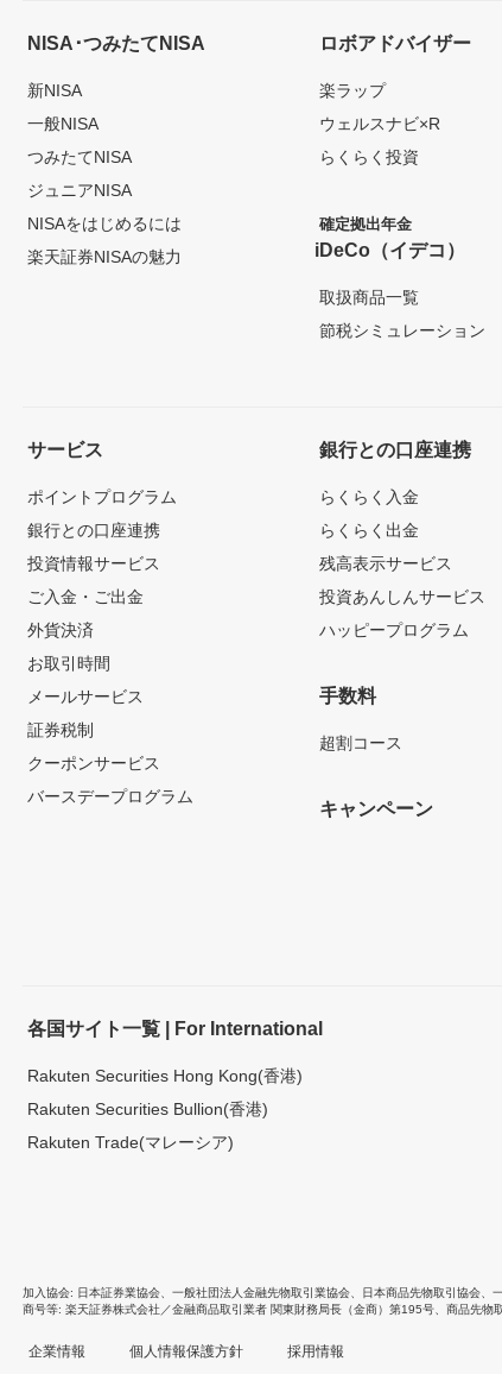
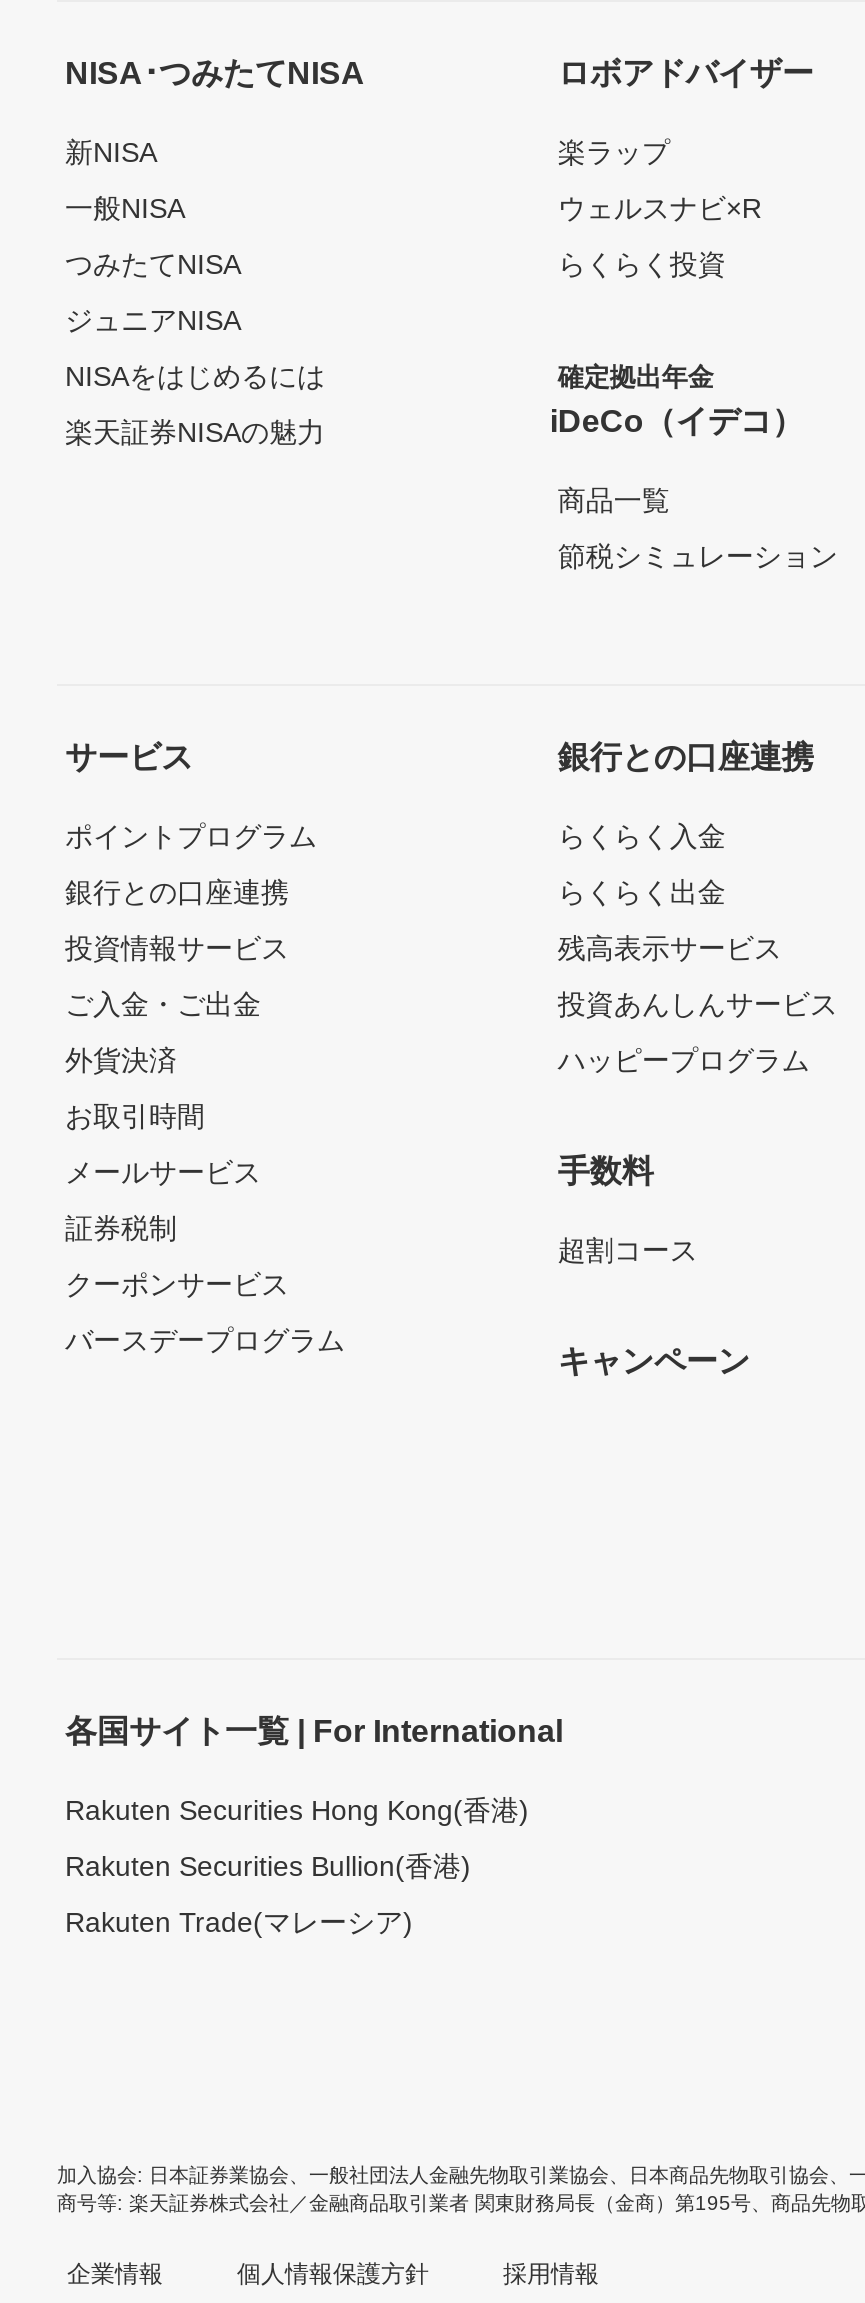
- 取扱商品一覧
+ 商品一覧
